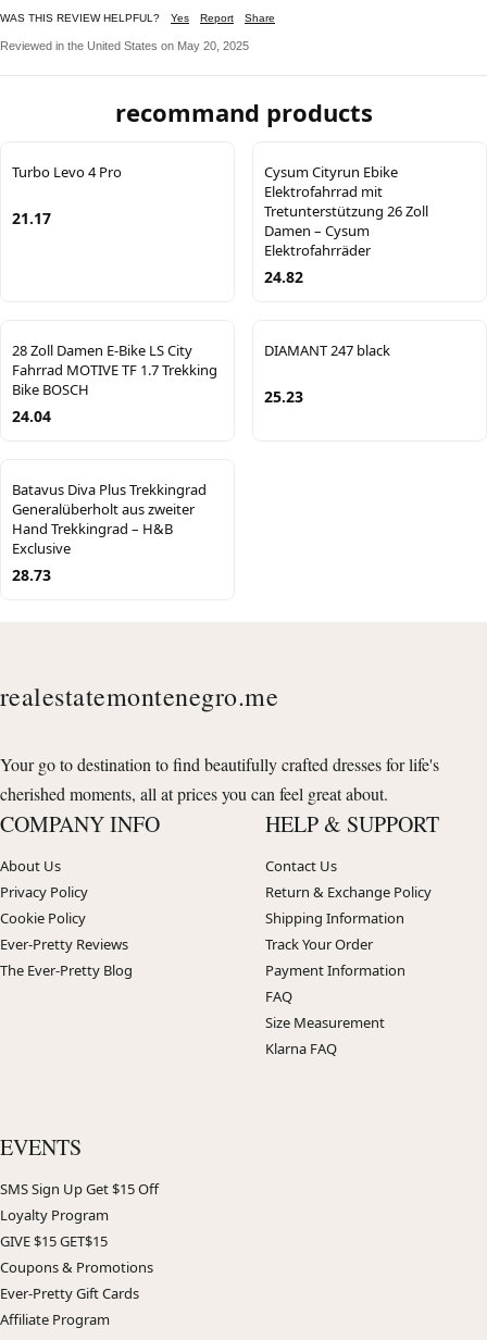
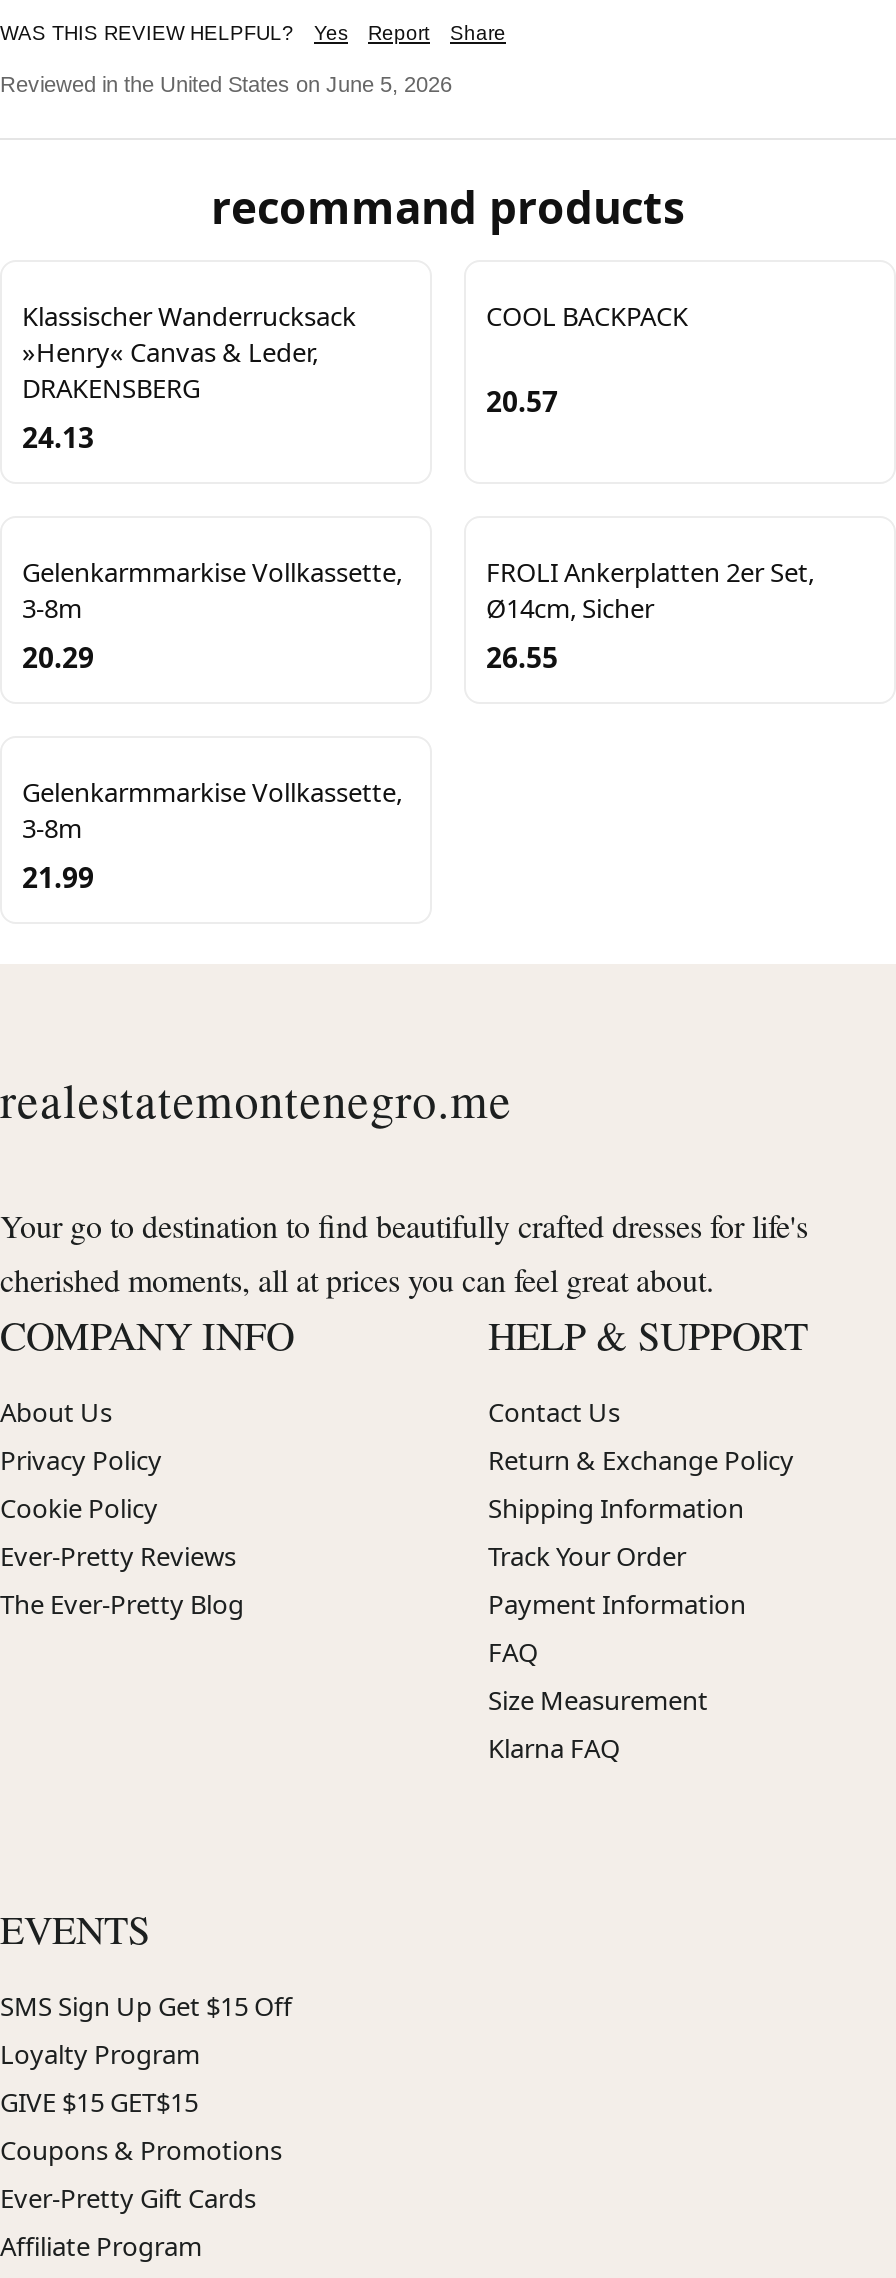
- Reviewed in the United States on May 20, 2025
+ Reviewed in the United States on June 5, 2026

- Turbo Levo 4 Pro
- 21.17
+ Klassischer Wanderrucksack
+ »Henry« Canvas & Leder,
+ DRAKENSBERG
+ 24.13

- Cysum Cityrun Ebike
- Elektrofahrrad mit
- Tretunterstützung 26 Zoll
- Damen – Cysum
- Elektrofahrräder
- 24.82
+ COOL BACKPACK
+ 20.57

- 28 Zoll Damen E-Bike LS City
- Fahrrad MOTIVE TF 1.7 Trekking
- Bike BOSCH
- 24.04
+ Gelenkarmmarkise Vollkassette,
+ 3-8m
+ 20.29

- DIAMANT 247 black
- 25.23
+ FROLI Ankerplatten 2er Set,
+ Ø14cm, Sicher
+ 26.55

- Batavus Diva Plus Trekkingrad
- Generalüberholt aus zweiter
- Hand Trekkingrad – H&B
- Exclusive
- 28.73
+ Gelenkarmmarkise Vollkassette,
+ 3-8m
+ 21.99
